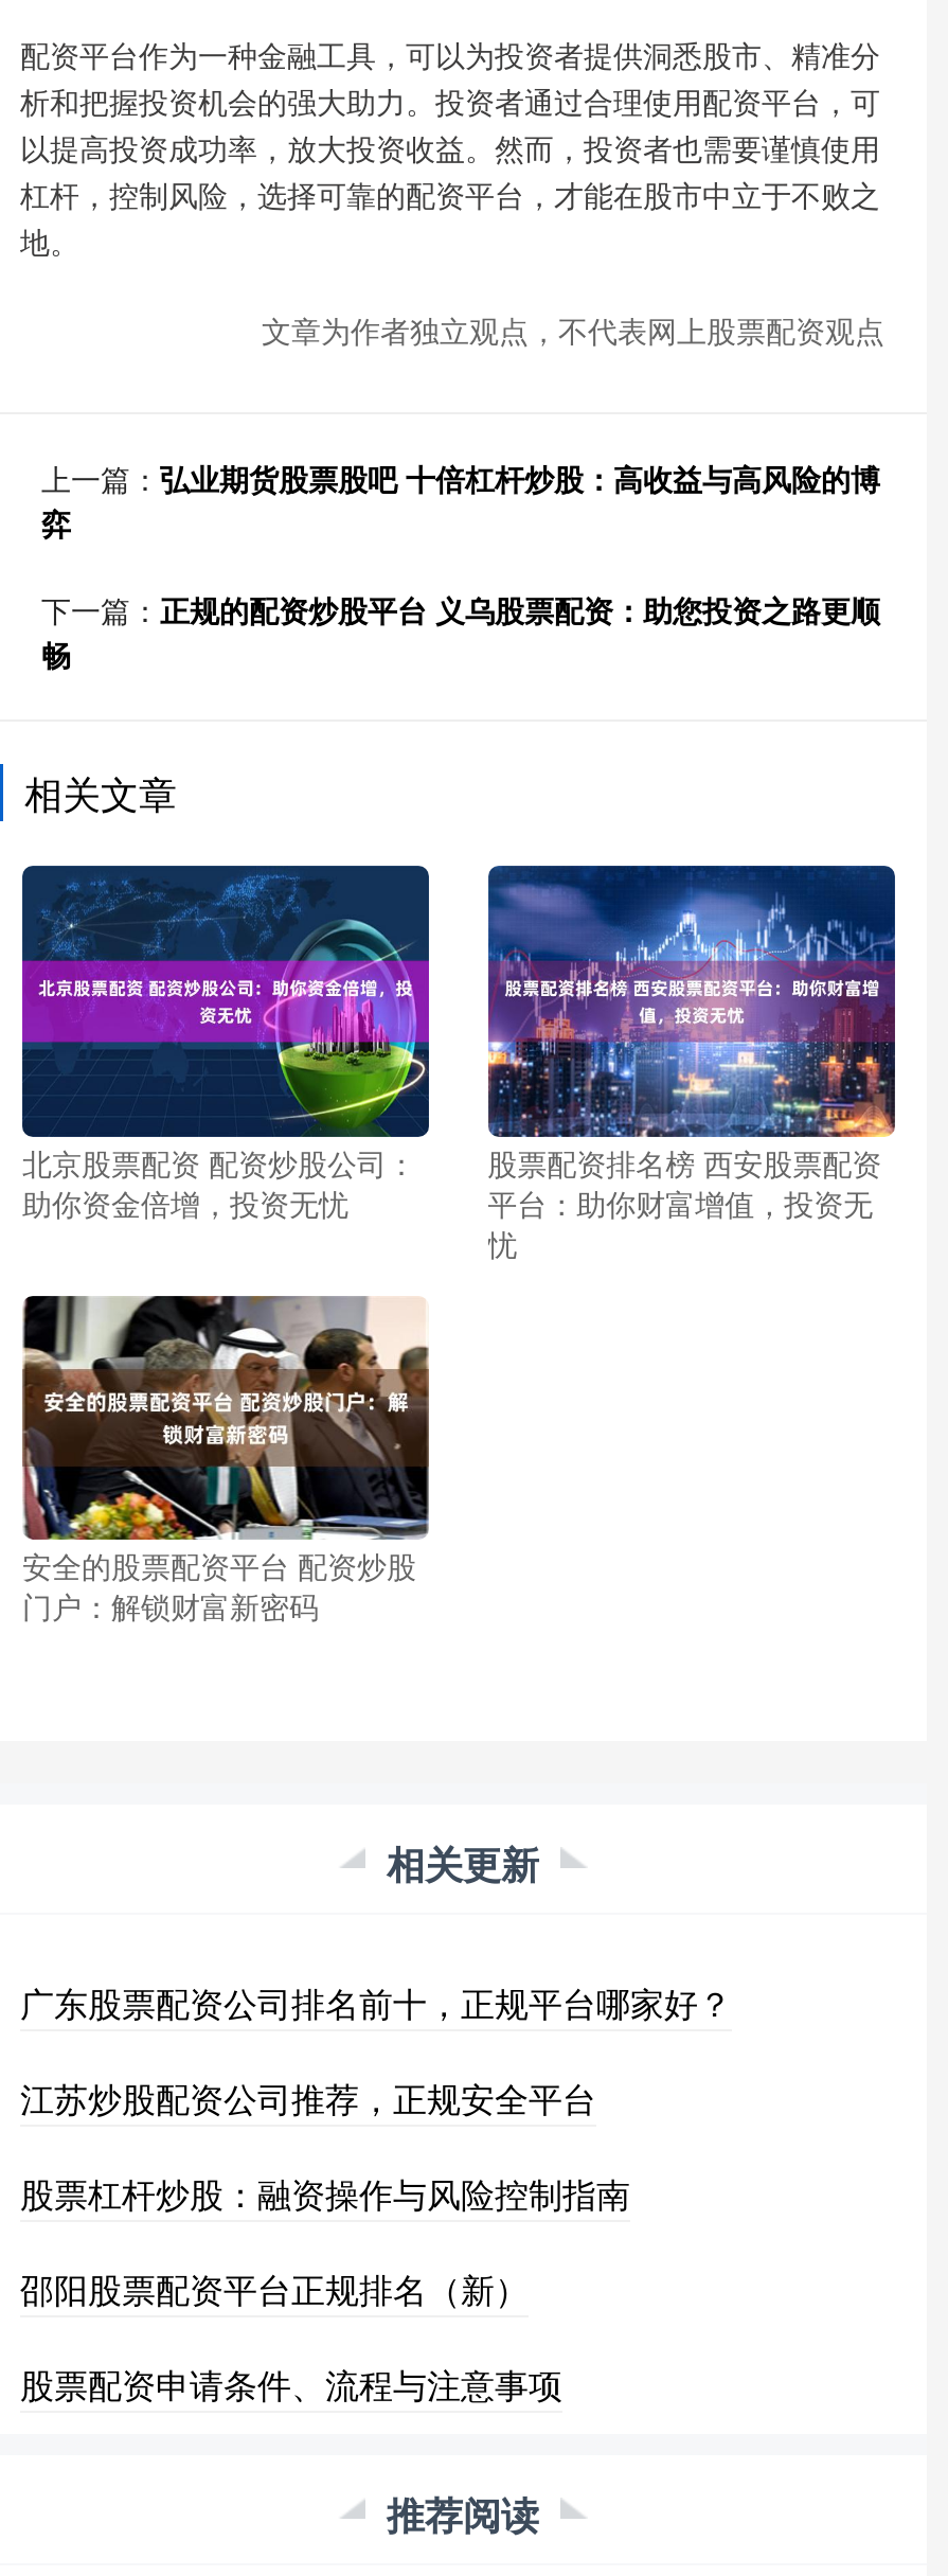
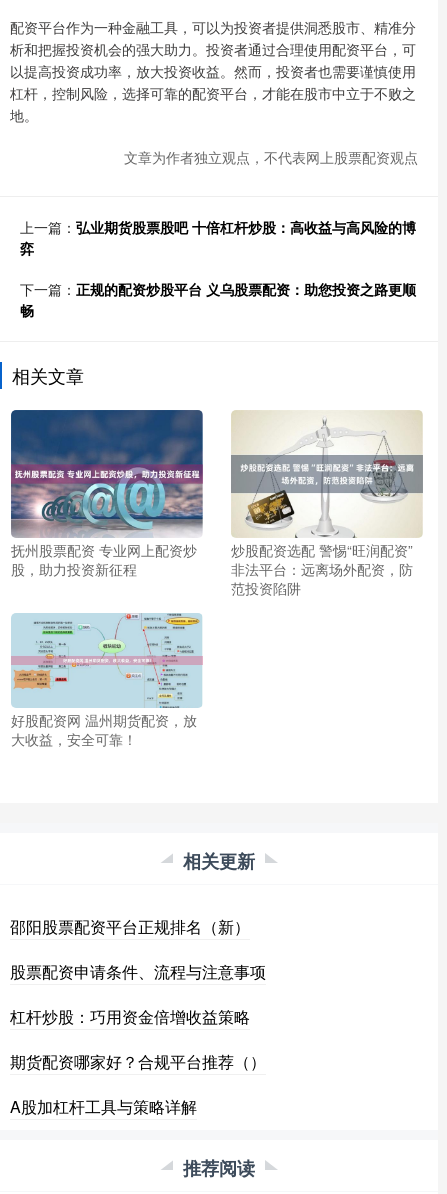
- [image]
- 北京股票配资 配资炒股公司：
- 助你资金倍增，投资无忧
+ [image]
+ 抚州股票配资 专业网上配资炒
+ 股，助力投资新征程

- [image]
- 股票配资排名榜 西安股票配资
- 平台：助你财富增值，投资无
- 忧
+ [image]
+ 炒股配资选配 警惕“旺润配资”
+ 非法平台：远离场外配资，防
+ 范投资陷阱

- [image]
- 安全的股票配资平台 配资炒股
- 门户：解锁财富新密码
+ [image]
+ 好股配资网 温州期货配资，放
+ 大收益，安全可靠！

- 广东股票配资公司排名前十，正规平台哪家好？
- 江苏炒股配资公司推荐，正规安全平台
- 股票杠杆炒股：融资操作与风险控制指南

moved up: 邵阳股票配资平台正规排名（新） | 股票配资申请条件、流程与注意事项

+ 杠杆炒股：巧用资金倍增收益策略
+ 期货配资哪家好？合规平台推荐（）
+ A股加杠杆工具与策略详解
